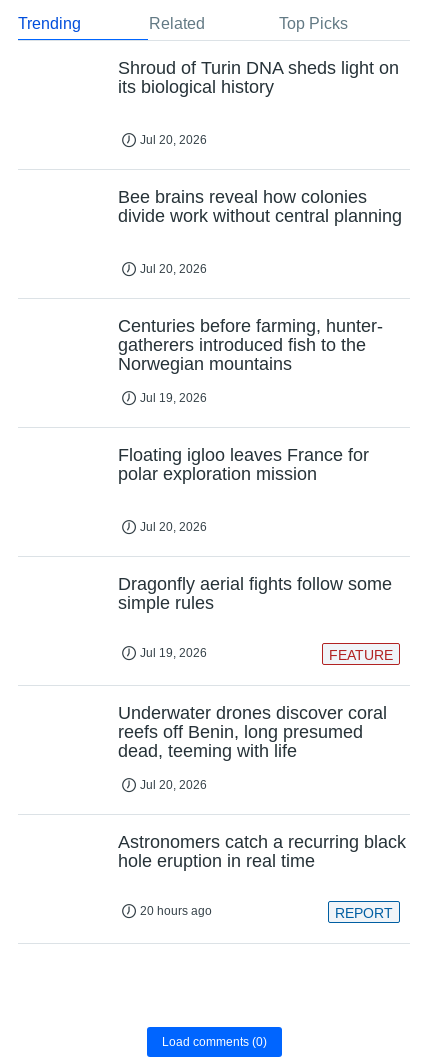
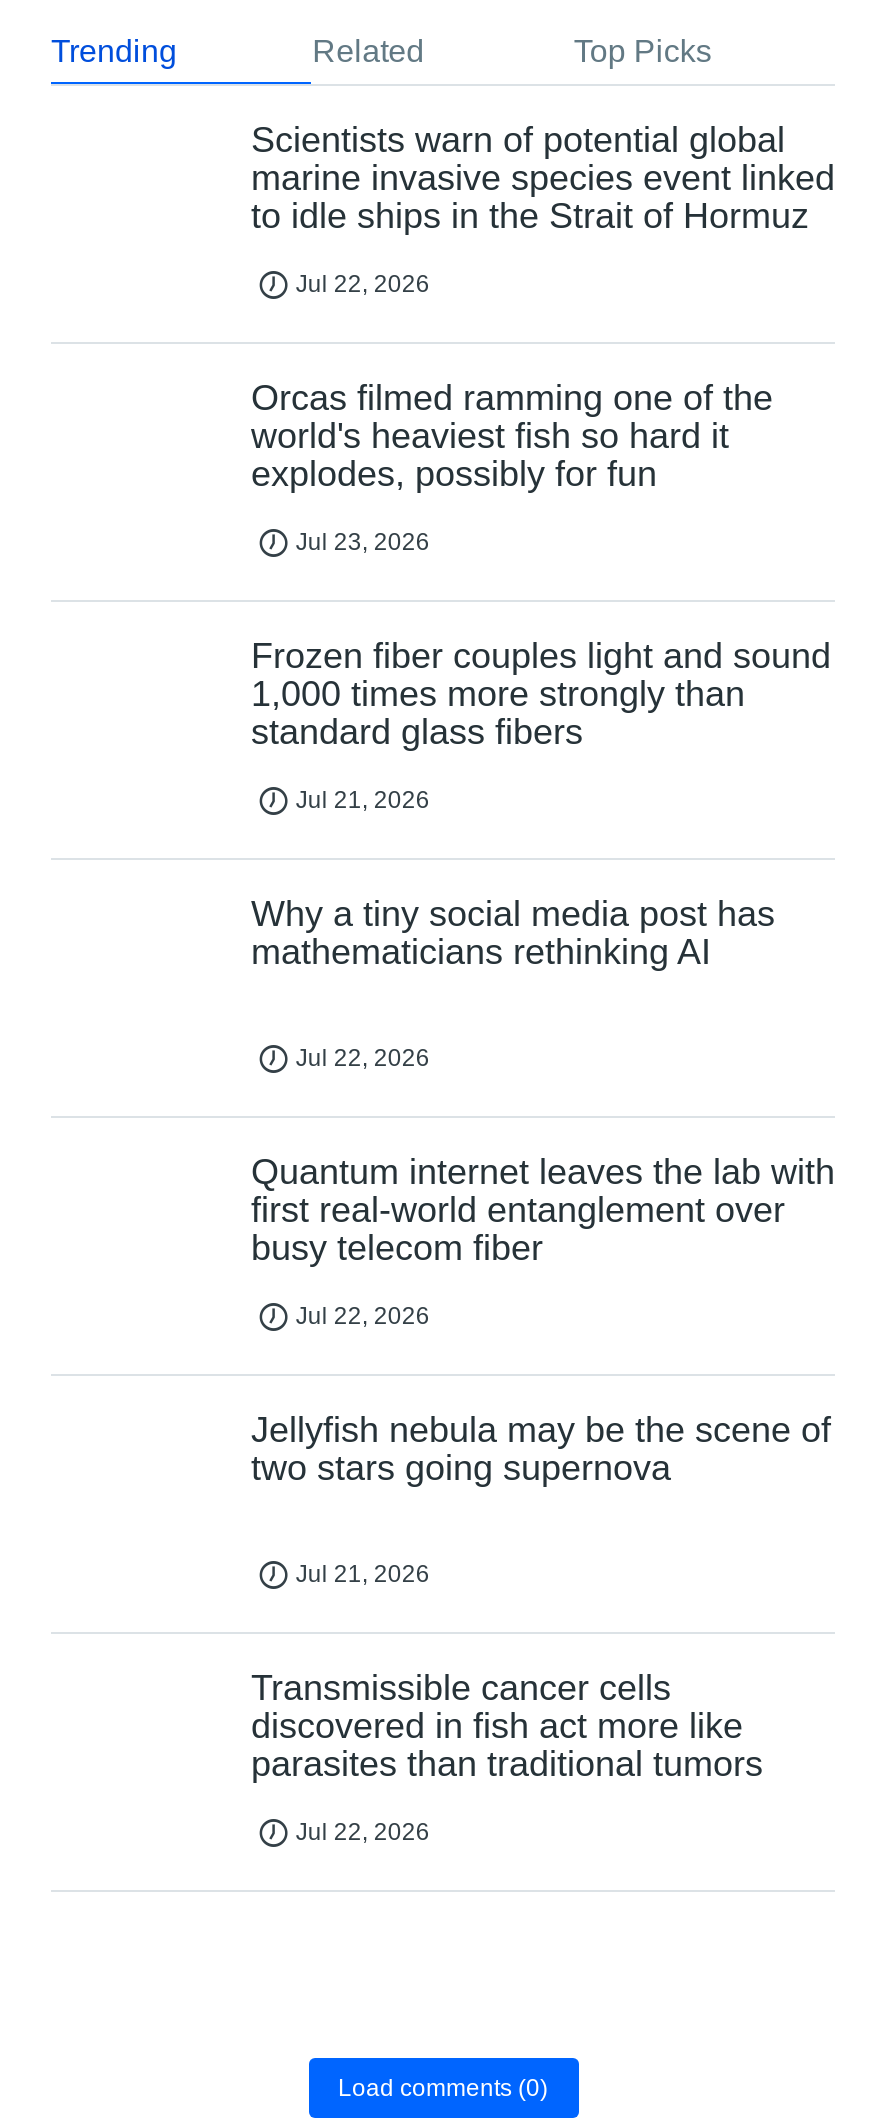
- Shroud of Turin DNA sheds light on
- its biological history
+ Scientists warn of potential global
+ marine invasive species event linked
+ to idle ships in the Strait of Hormuz

- Jul 20, 2026
+ Jul 22, 2026

- Bee brains reveal how colonies
- divide work without central planning
+ Orcas filmed ramming one of the
+ world's heaviest fish so hard it
+ explodes, possibly for fun

- Jul 20, 2026
+ Jul 23, 2026

- Centuries before farming, hunter-
- gatherers introduced fish to the
- Norwegian mountains
+ Frozen fiber couples light and sound
+ 1,000 times more strongly than
+ standard glass fibers

- Jul 19, 2026
+ Jul 21, 2026

- Floating igloo leaves France for
- polar exploration mission
+ Why a tiny social media post has
+ mathematicians rethinking AI

- Jul 20, 2026
+ Jul 22, 2026

- Dragonfly aerial fights follow some
- simple rules
+ Quantum internet leaves the lab with
+ first real-world entanglement over
+ busy telecom fiber

- Jul 19, 2026
- FEATURE
+ Jul 22, 2026

- Underwater drones discover coral
- reefs off Benin, long presumed
- dead, teeming with life
+ Jellyfish nebula may be the scene of
+ two stars going supernova

- Jul 20, 2026
+ Jul 21, 2026

- Astronomers catch a recurring black
- hole eruption in real time
+ Transmissible cancer cells
+ discovered in fish act more like
+ parasites than traditional tumors

- 20 hours ago
- REPORT
+ Jul 22, 2026
